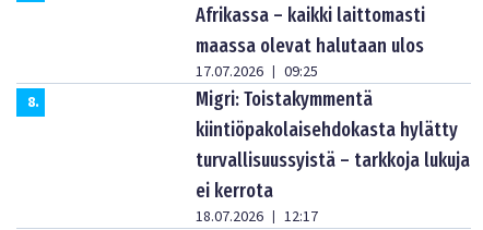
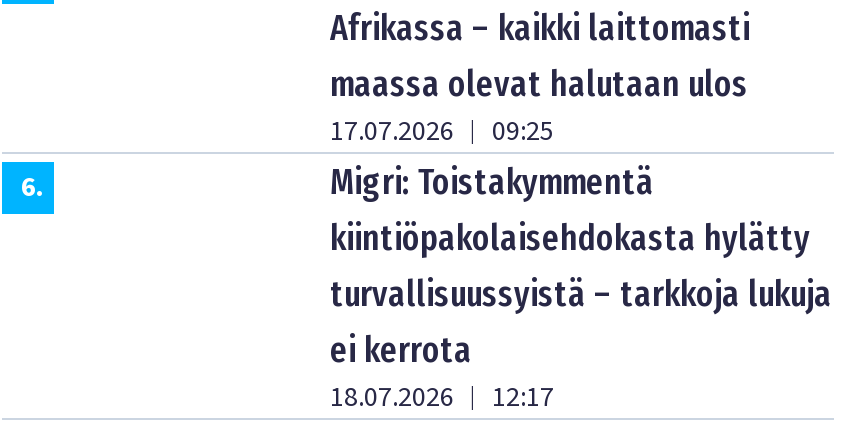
- 8.
+ 6.
